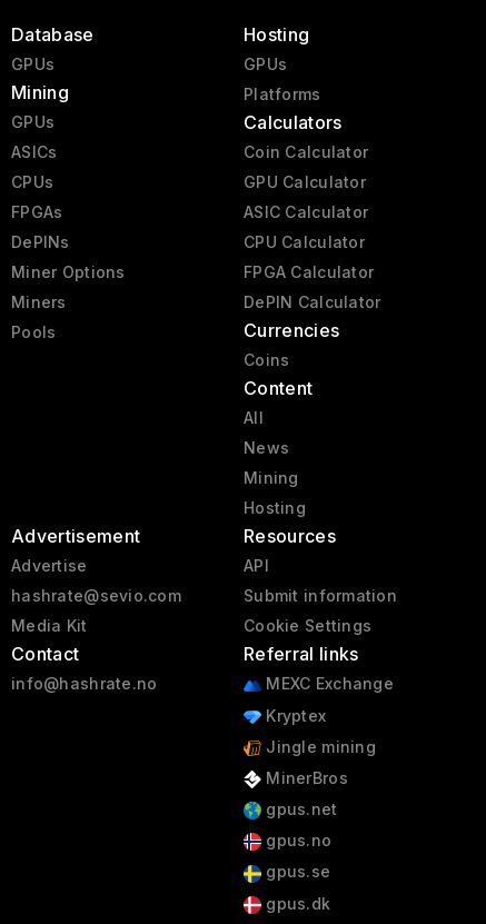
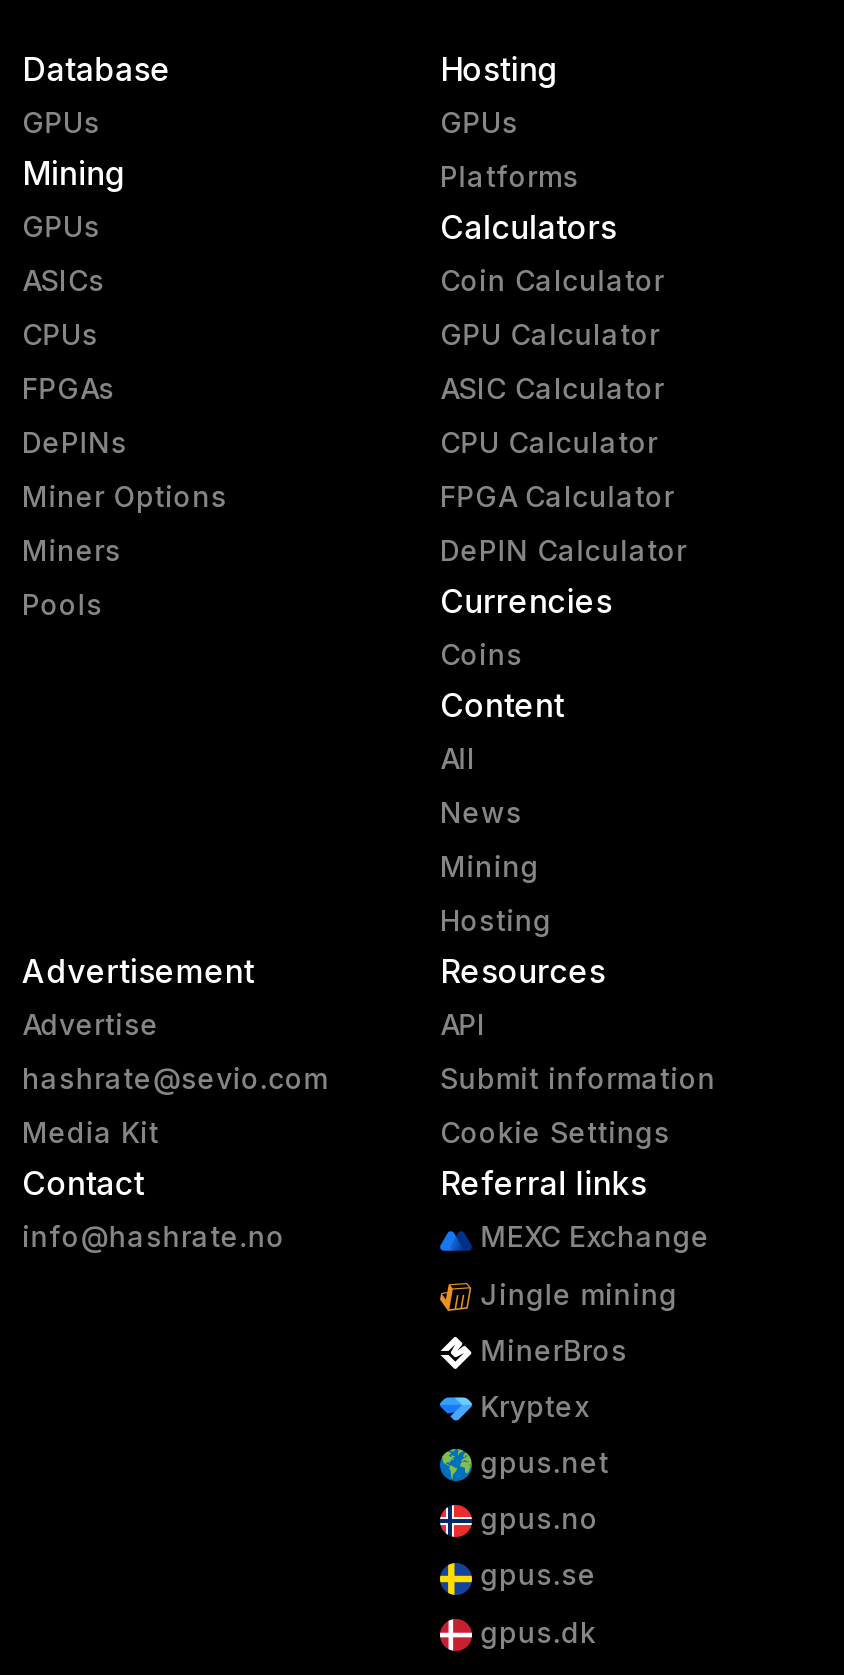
moved down: Kryptex

moved up: Jingle mining | MinerBros
